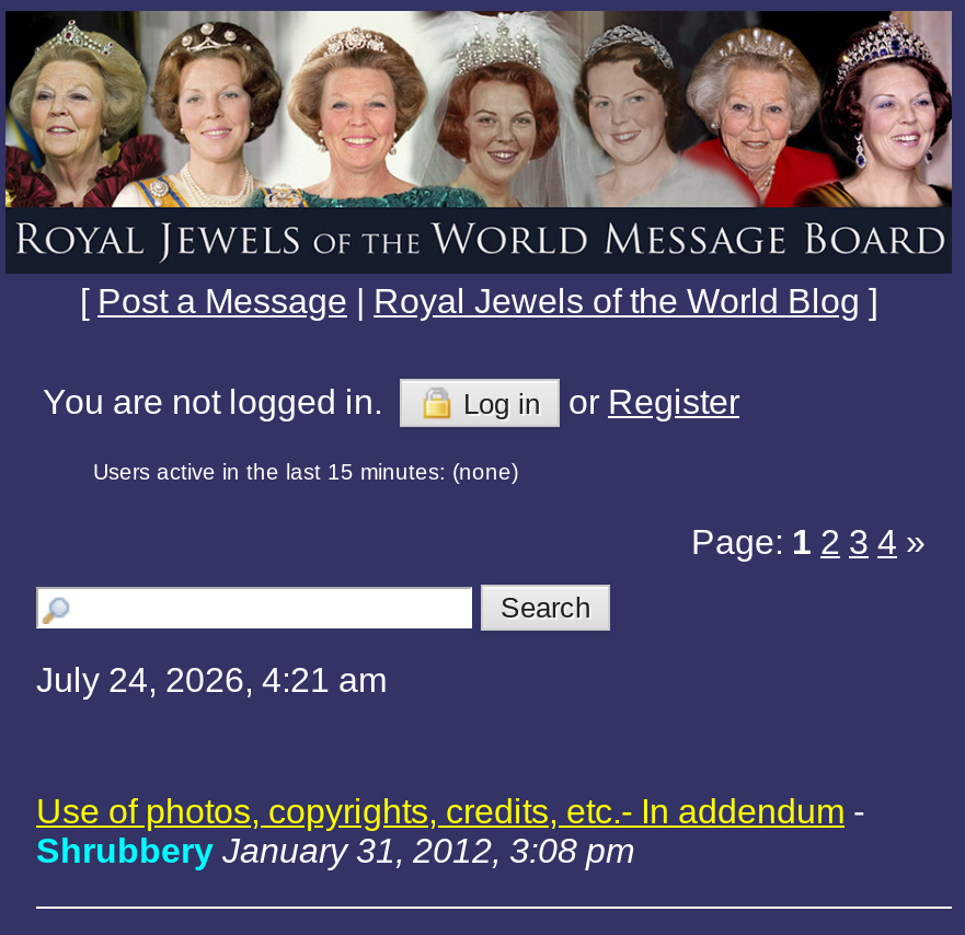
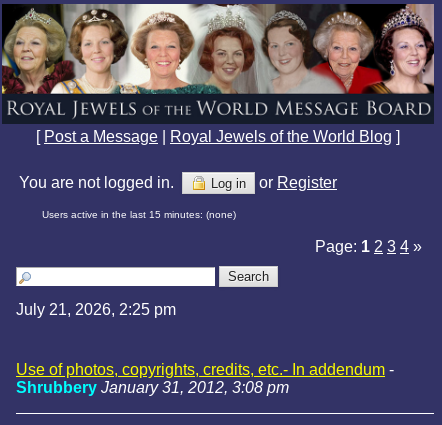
- July 24, 2026, 4:21 am
+ July 21, 2026, 2:25 pm
